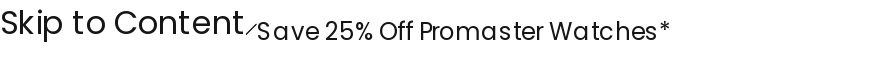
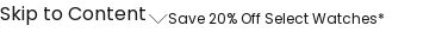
- Save 25% Off Promaster Watches*
+ Save 20% Off Select Watches*
